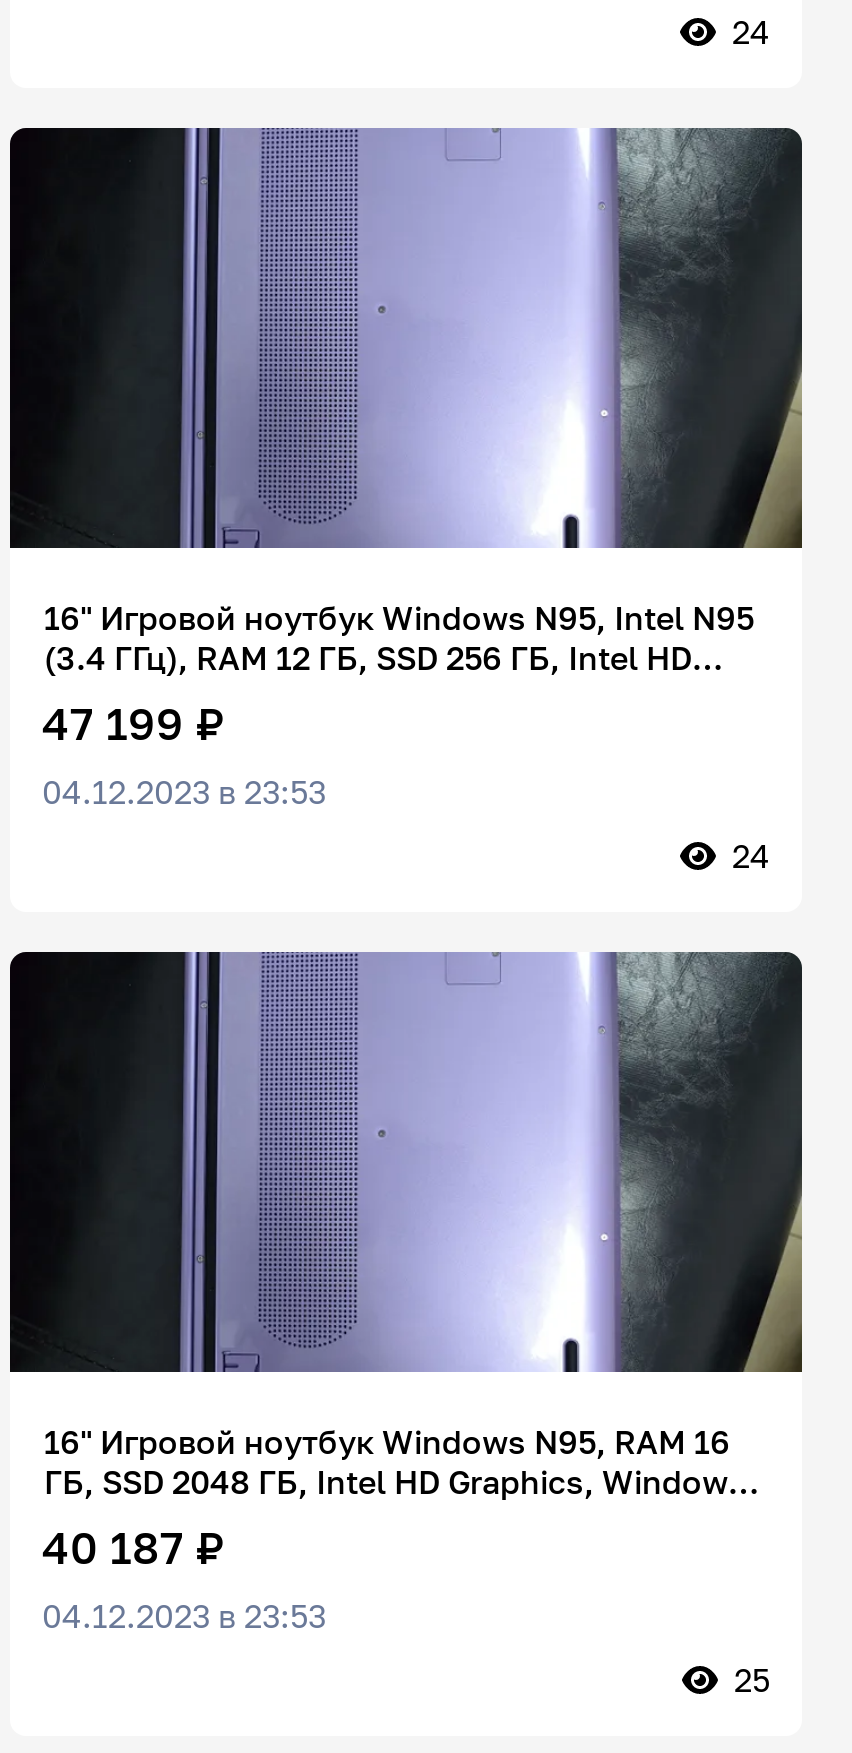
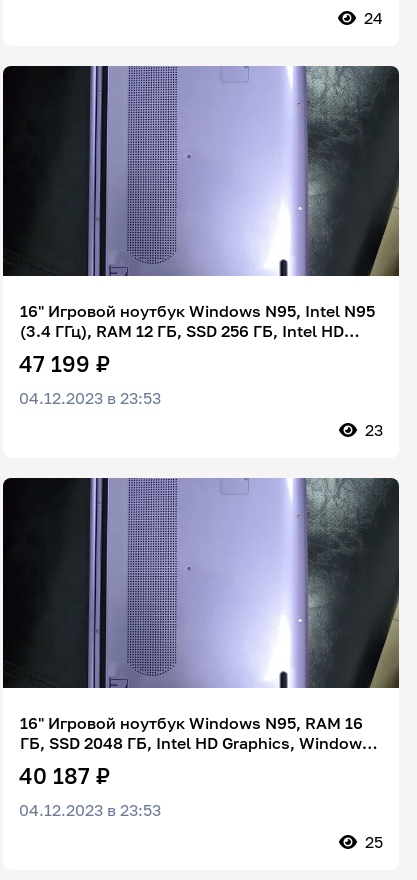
- 24
+ 23
